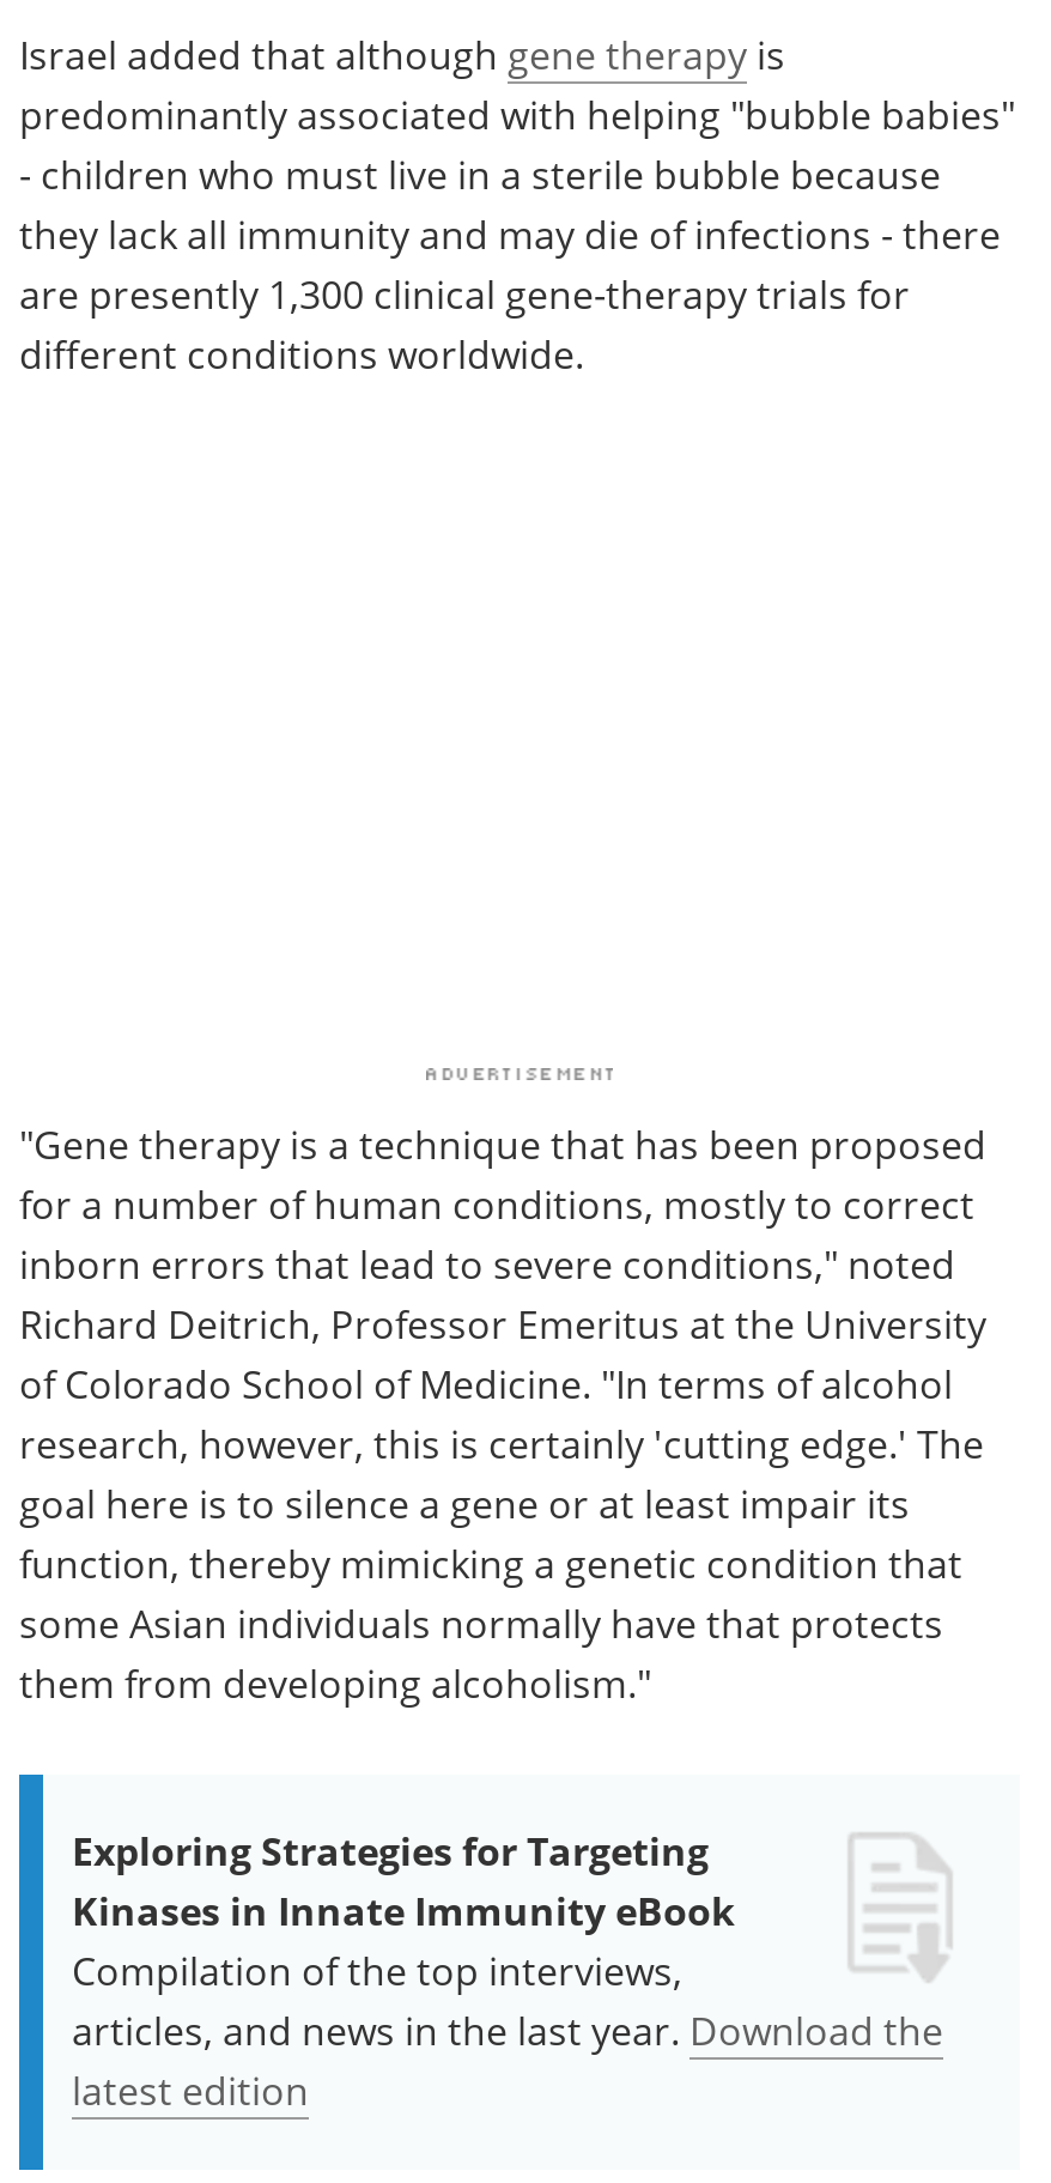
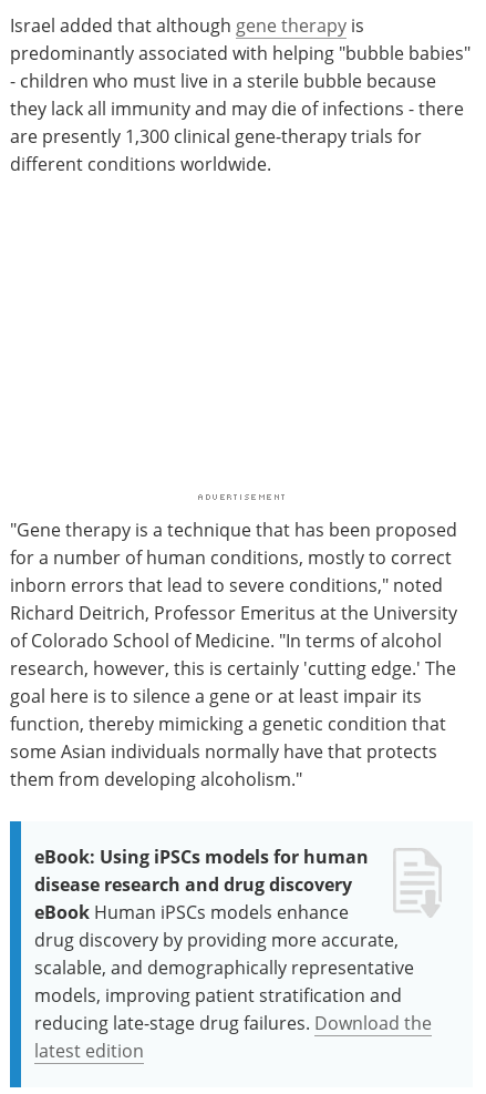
- Exploring Strategies for Targeting
- Kinases in Innate Immunity eBook
- Compilation of the top interviews,
- articles, and news in the last year. Download the
+ eBook: Using iPSCs models for human
+ disease research and drug discovery
+ eBook Human iPSCs models enhance
+ drug discovery by providing more accurate,
+ scalable, and demographically representative
+ models, improving patient stratification and
+ reducing late-stage drug failures. Download the
